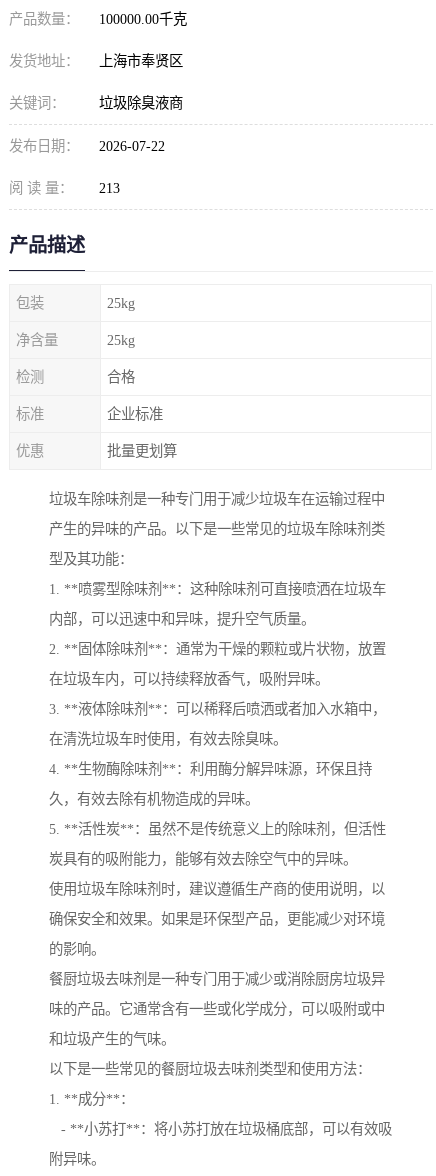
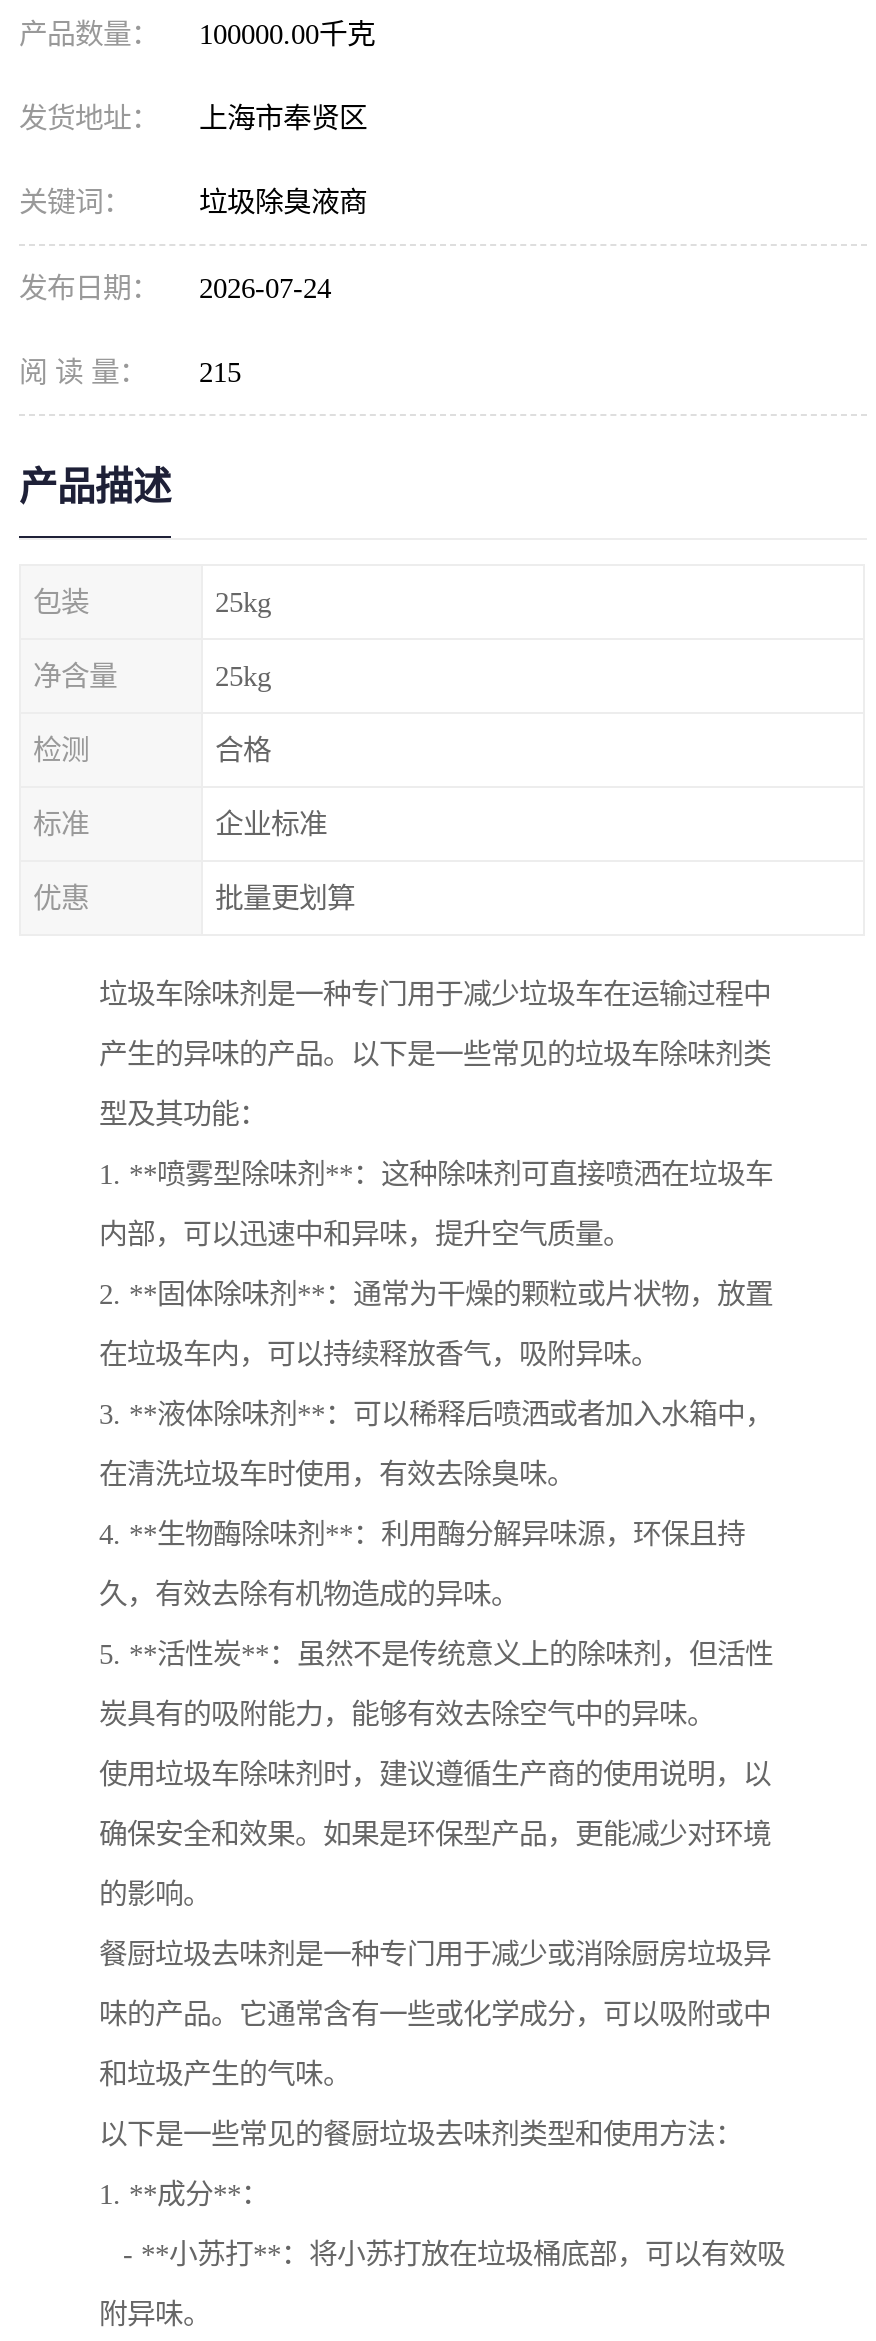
- 发布日期： 2026-07-22
+ 发布日期： 2026-07-24

- 阅 读 量： 213
+ 阅 读 量： 215
